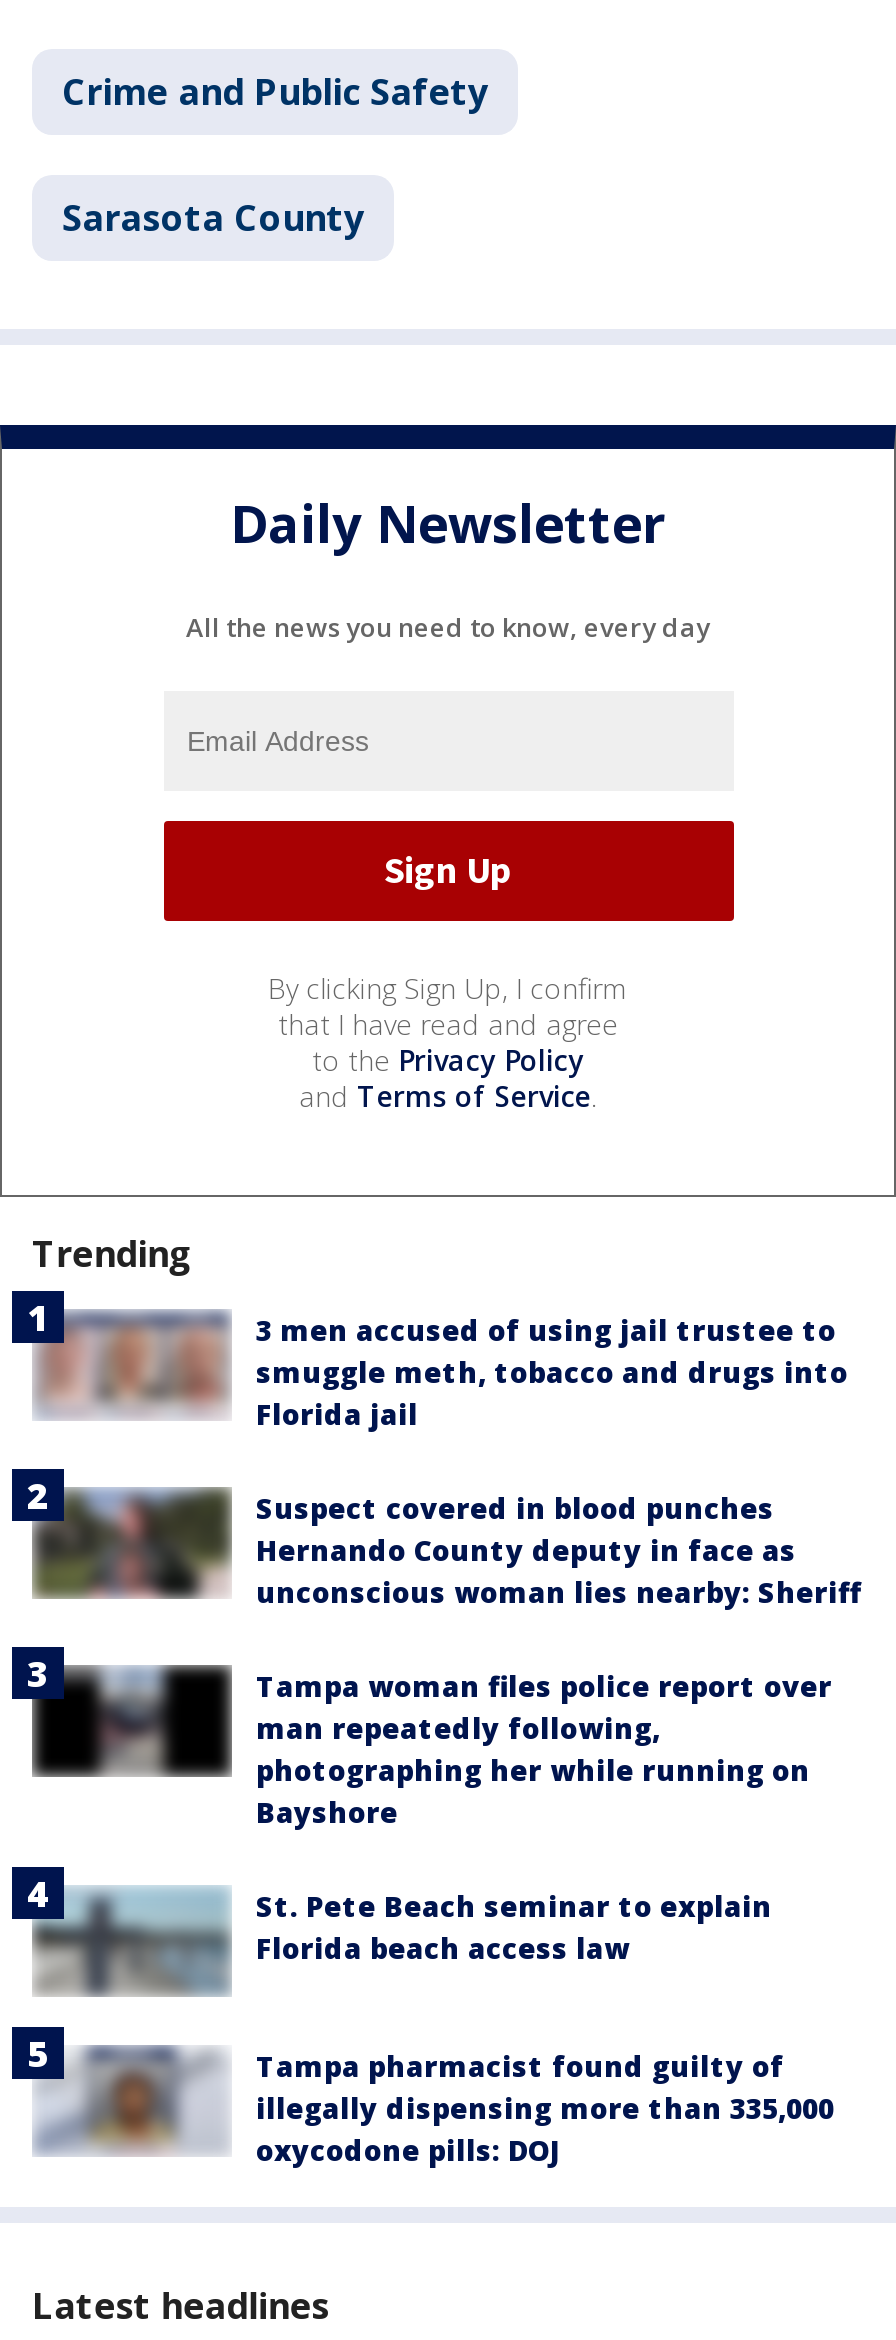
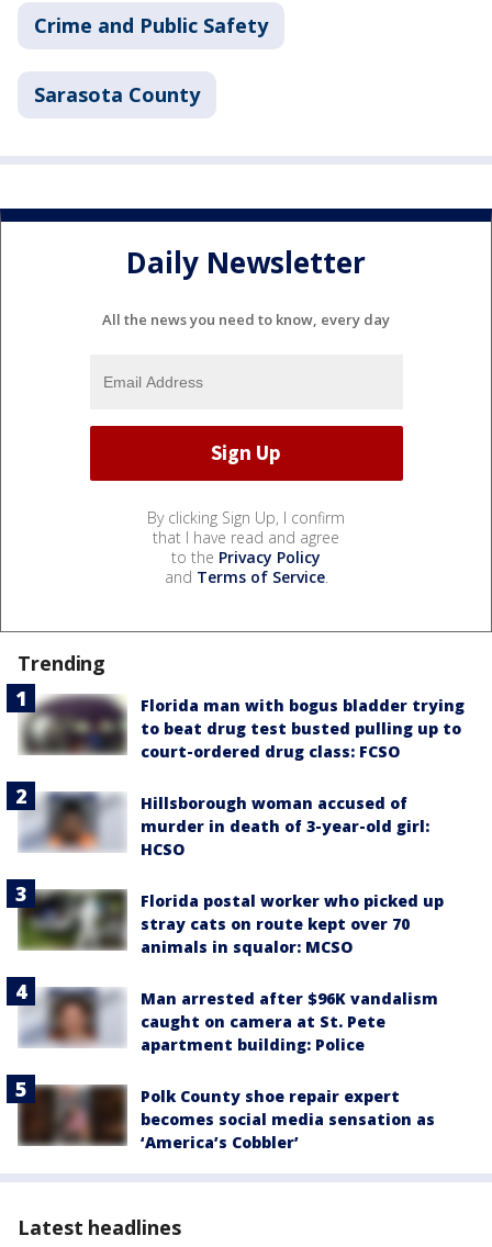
- [image]
- 3 men accused of using jail trustee to
- smuggle meth, tobacco and drugs into
- Florida jail
+ [image]
+ Florida man with bogus bladder trying
+ to beat drug test busted pulling up to
+ court-ordered drug class: FCSO

- [image]
- Suspect covered in blood punches
- Hernando County deputy in face as
- unconscious woman lies nearby: Sheriff
+ [image]
+ Hillsborough woman accused of
+ murder in death of 3-year-old girl:
+ HCSO

- [image]
- Tampa woman files police report over
- man repeatedly following,
- photographing her while running on
- Bayshore
+ [image]
+ Florida postal worker who picked up
+ stray cats on route kept over 70
+ animals in squalor: MCSO

- [image]
- St. Pete Beach seminar to explain
- Florida beach access law
+ [image]
+ Man arrested after $96K vandalism
+ caught on camera at St. Pete
+ apartment building: Police

- [image]
- Tampa pharmacist found guilty of
- illegally dispensing more than 335,000
- oxycodone pills: DOJ
+ [image]
+ Polk County shoe repair expert
+ becomes social media sensation as
+ ‘America’s Cobbler’
